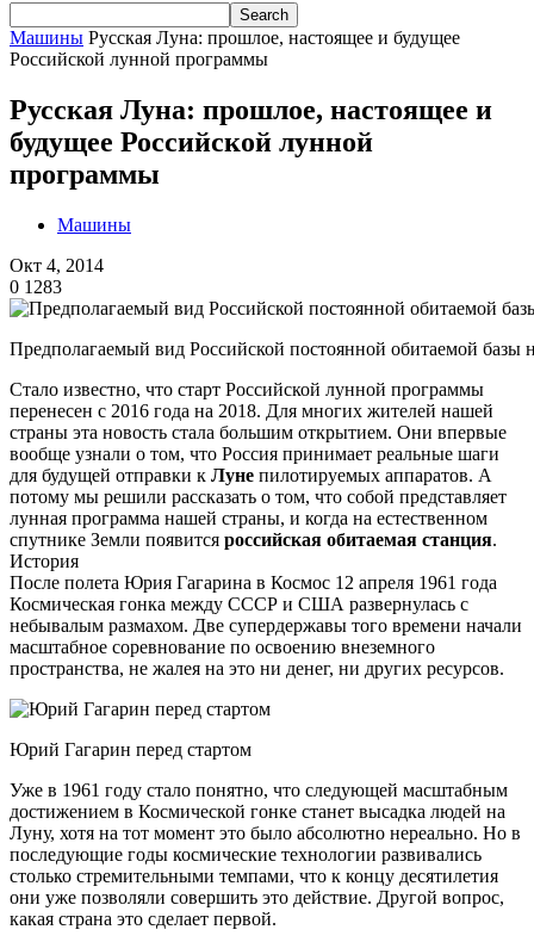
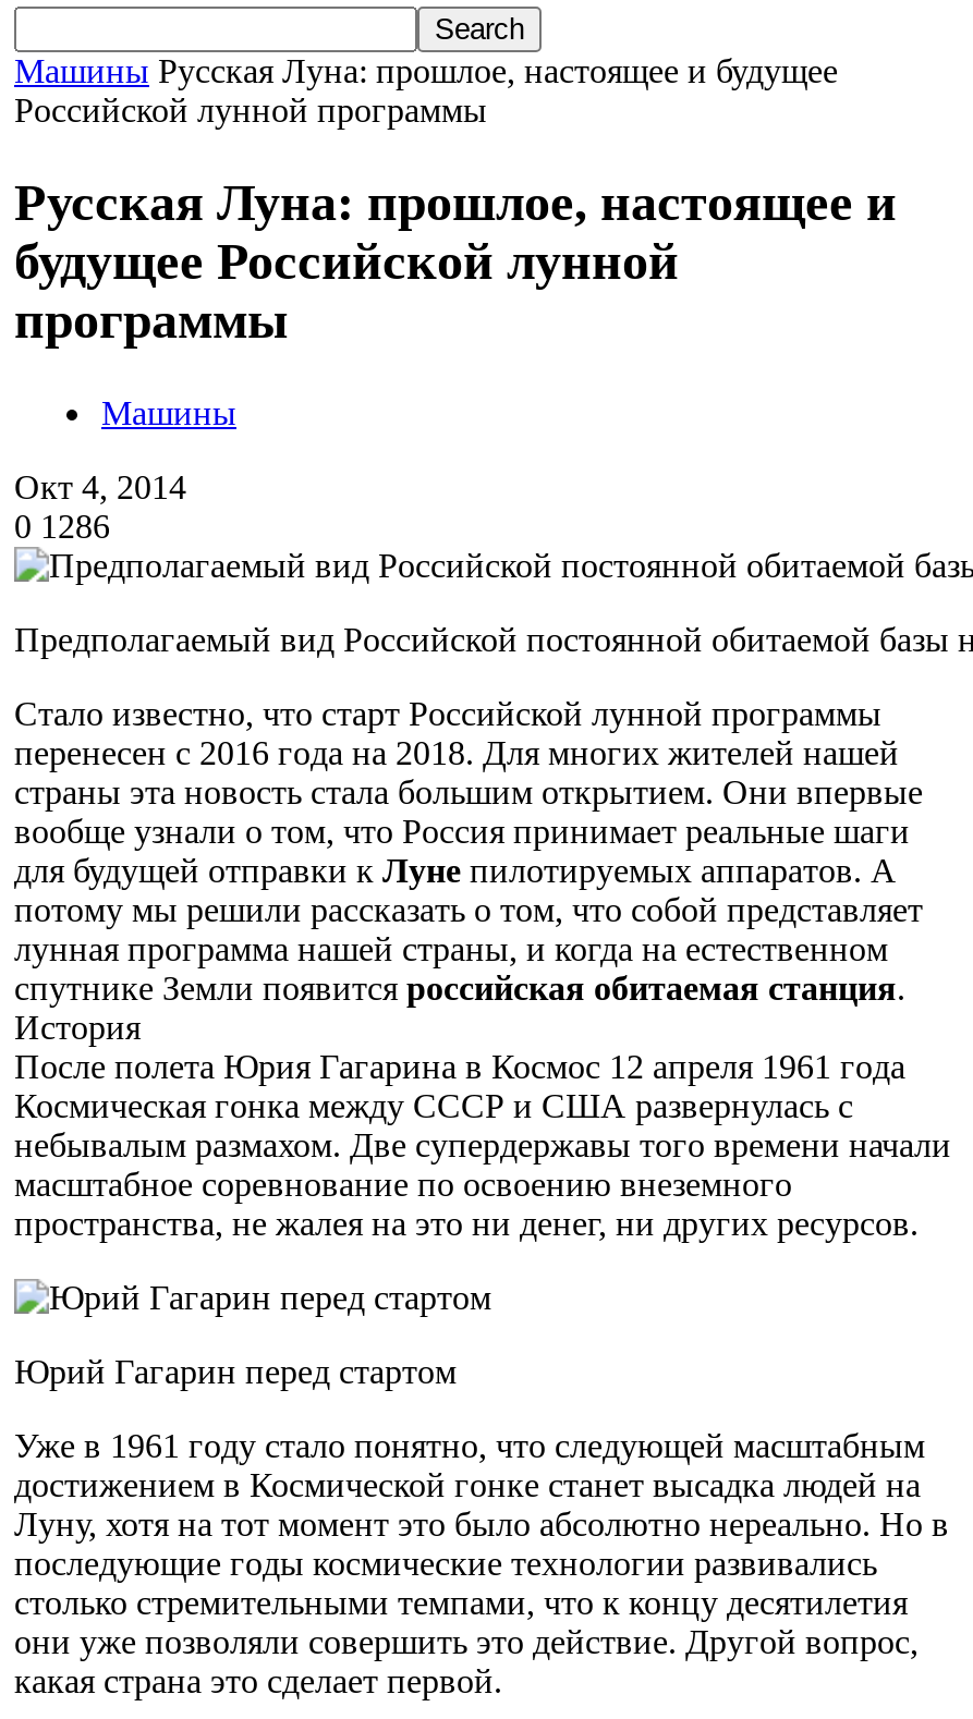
- 0 1283
+ 0 1286
